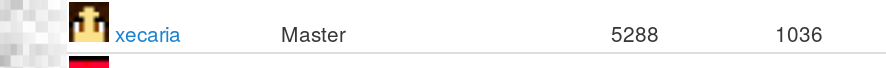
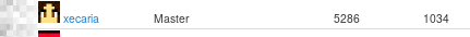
- 5288
+ 5286

- 1036
+ 1034
